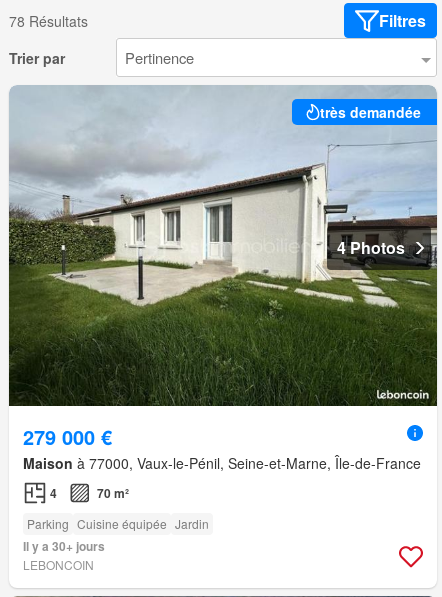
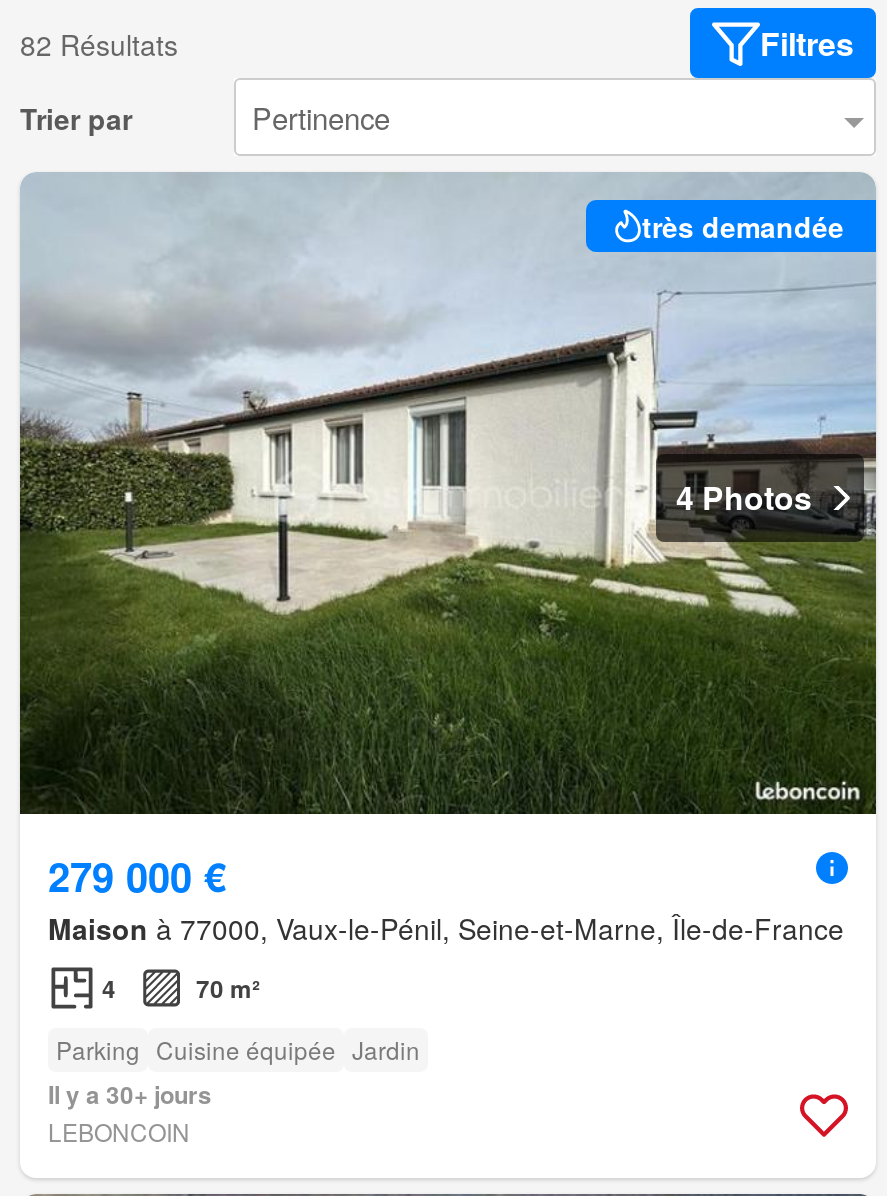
- 78 Résultats
+ 82 Résultats
